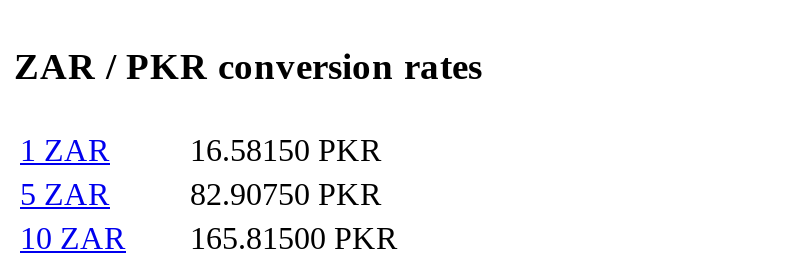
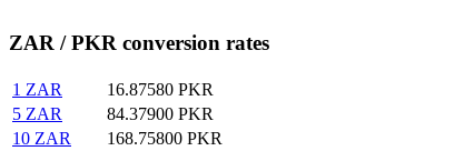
- 16.58150 PKR
+ 16.87580 PKR

- 82.90750 PKR
+ 84.37900 PKR

- 10 ZAR 165.81500 PKR
+ 10 ZAR 168.75800 PKR
